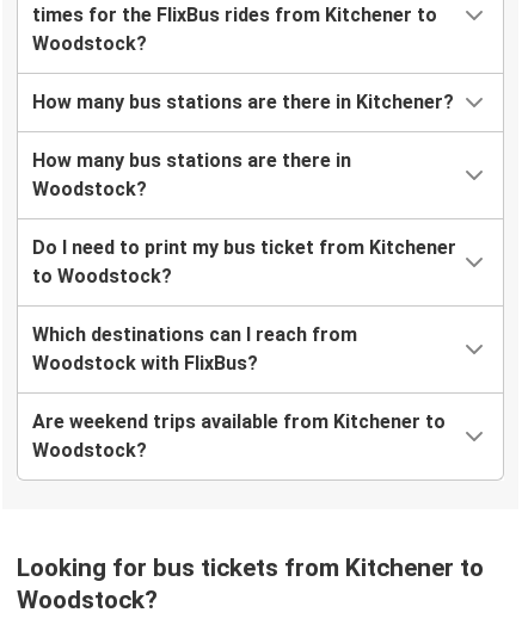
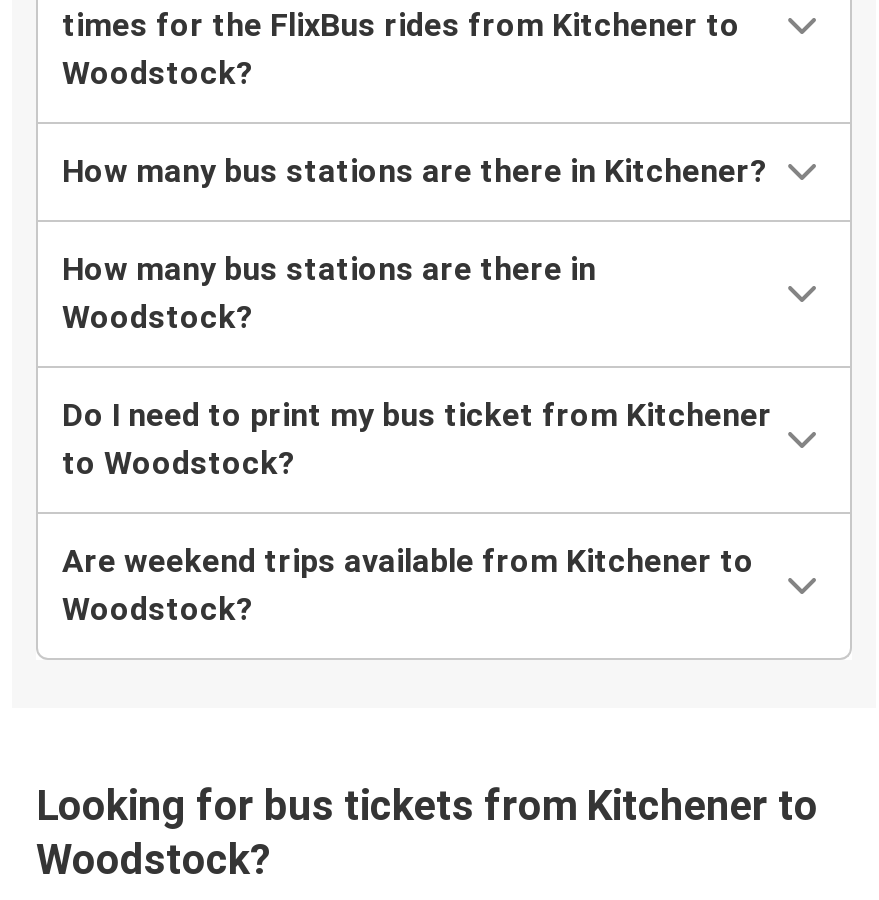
- Which destinations can I reach from
- Woodstock with FlixBus?
